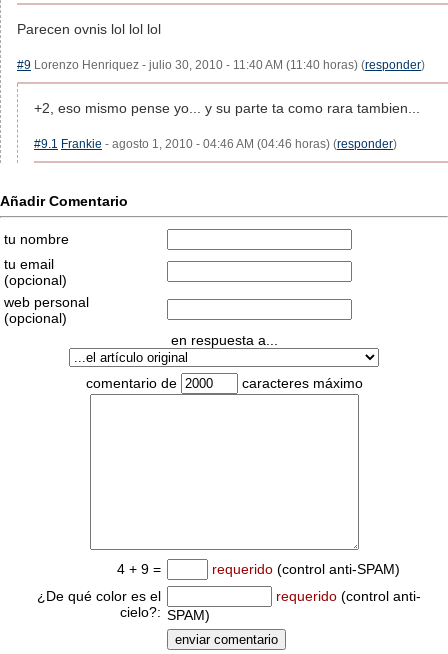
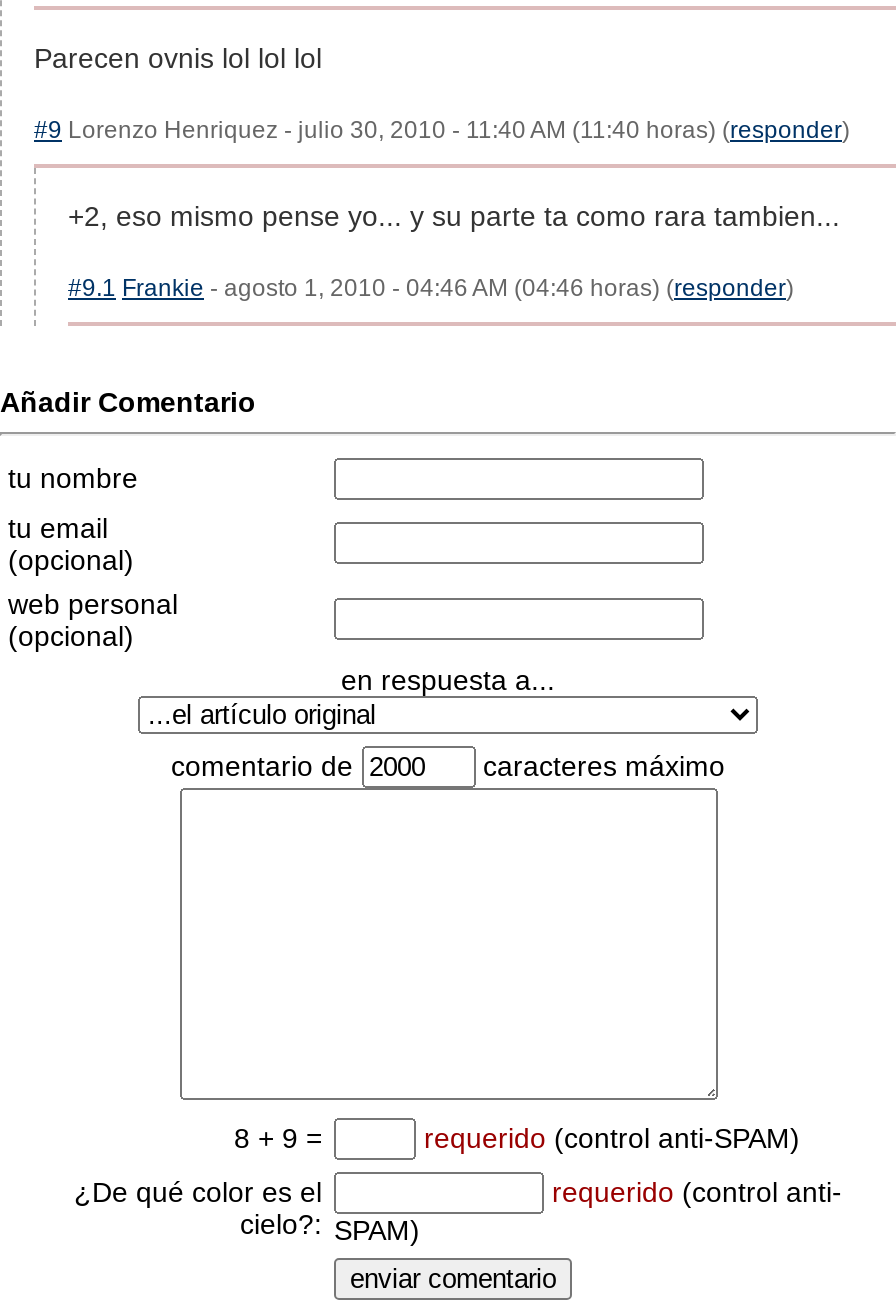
- 4 + 9 =
+ 8 + 9 =
